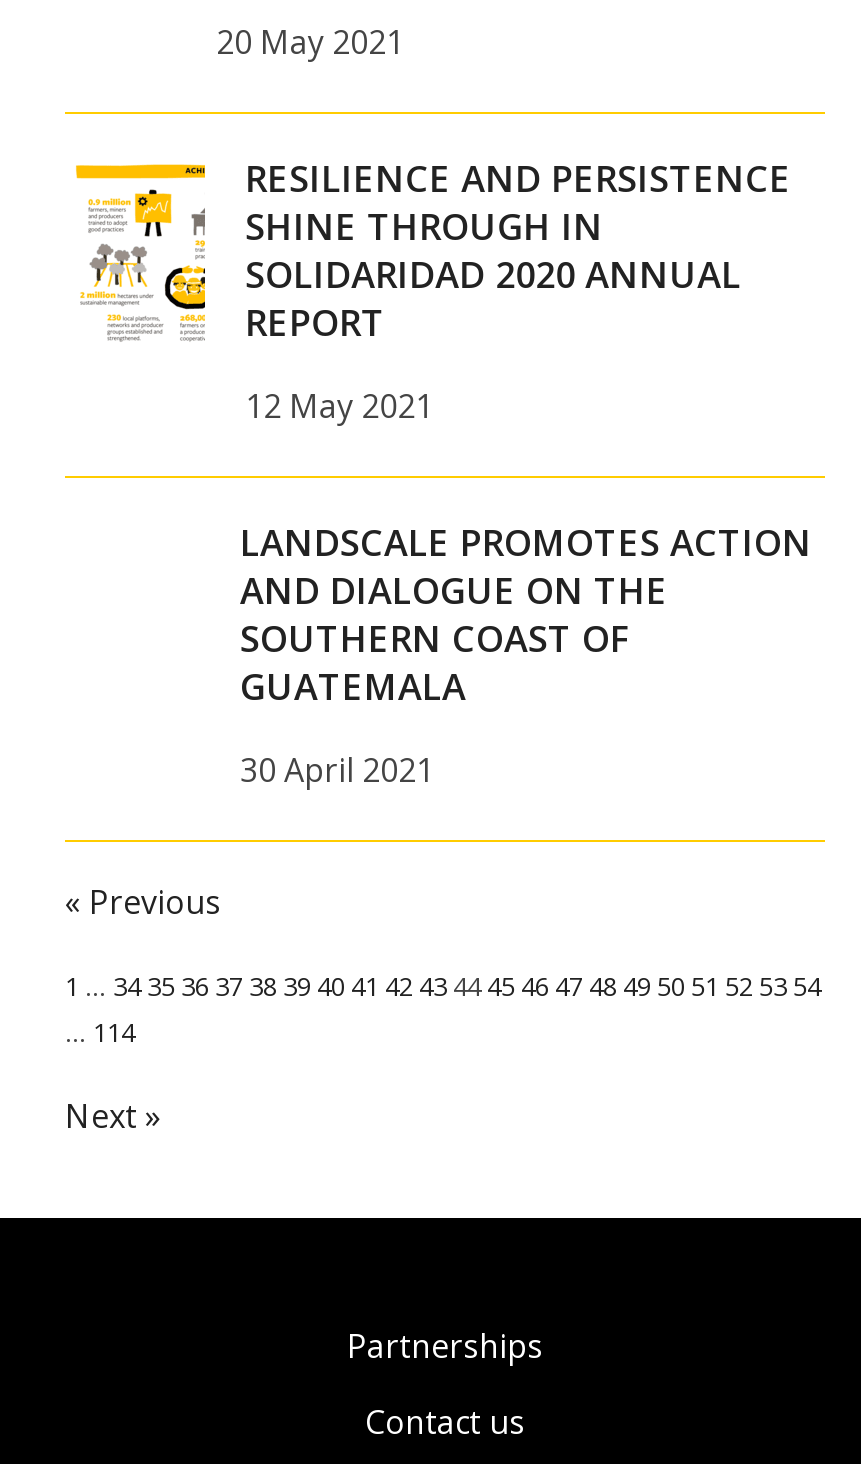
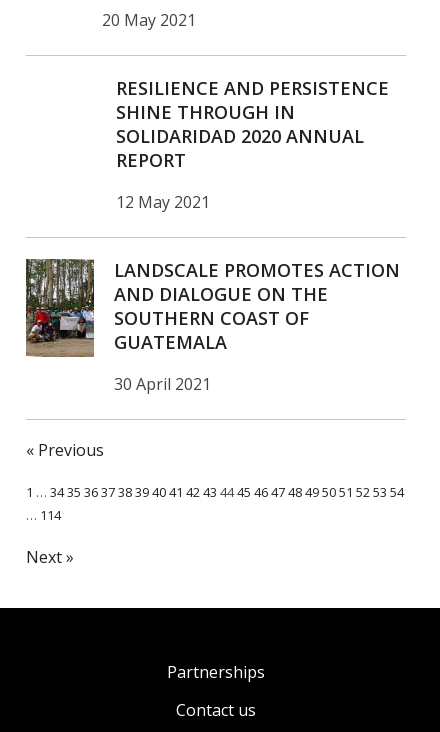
- [image]

+ [image]
